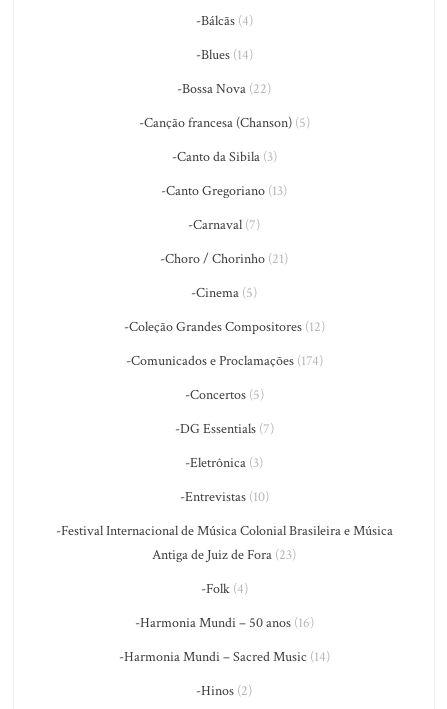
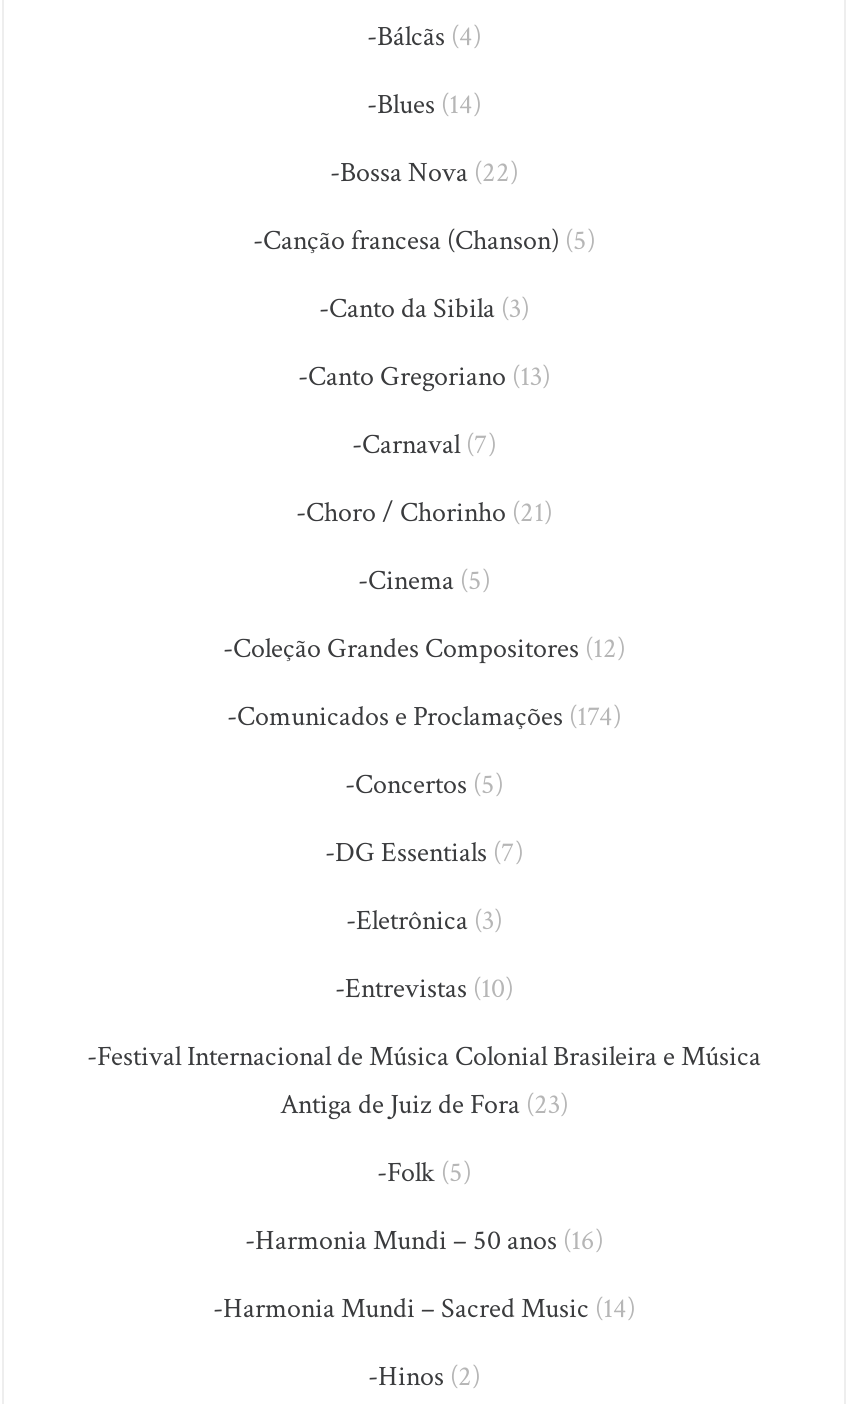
- -Folk (4)
+ -Folk (5)
